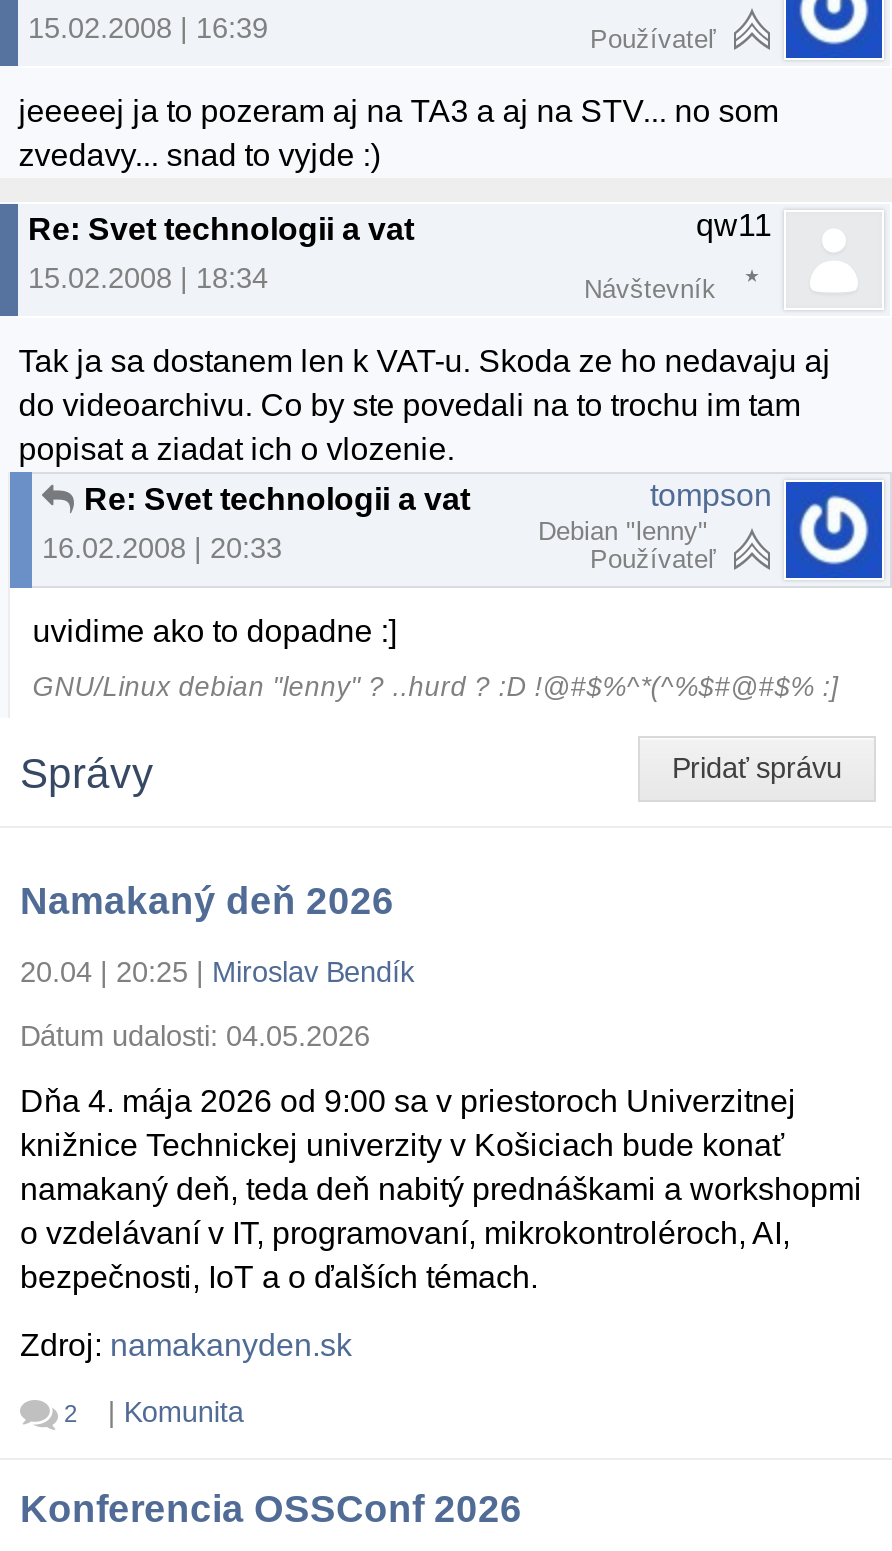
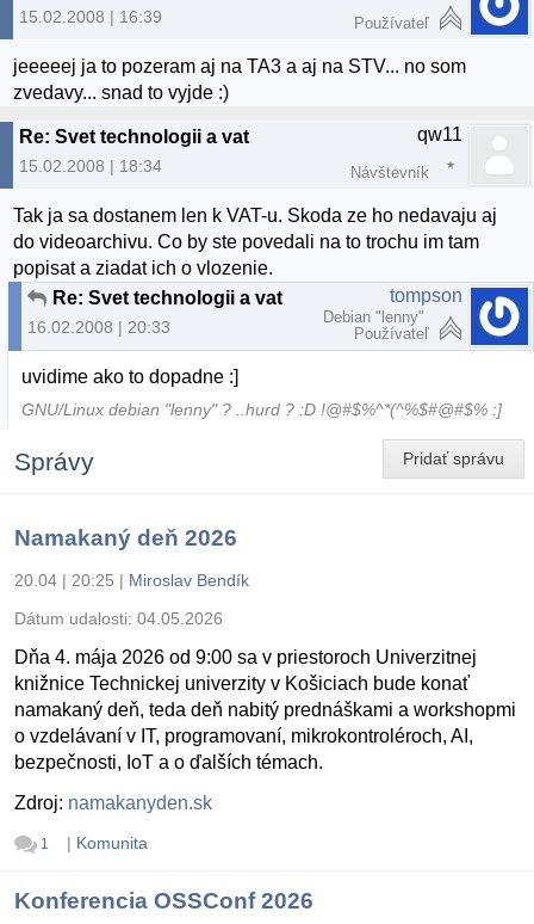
- 2
+ 1
